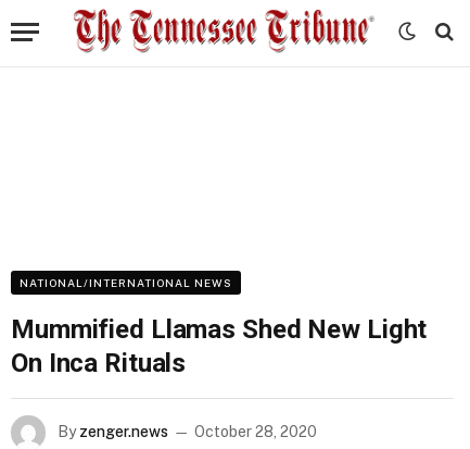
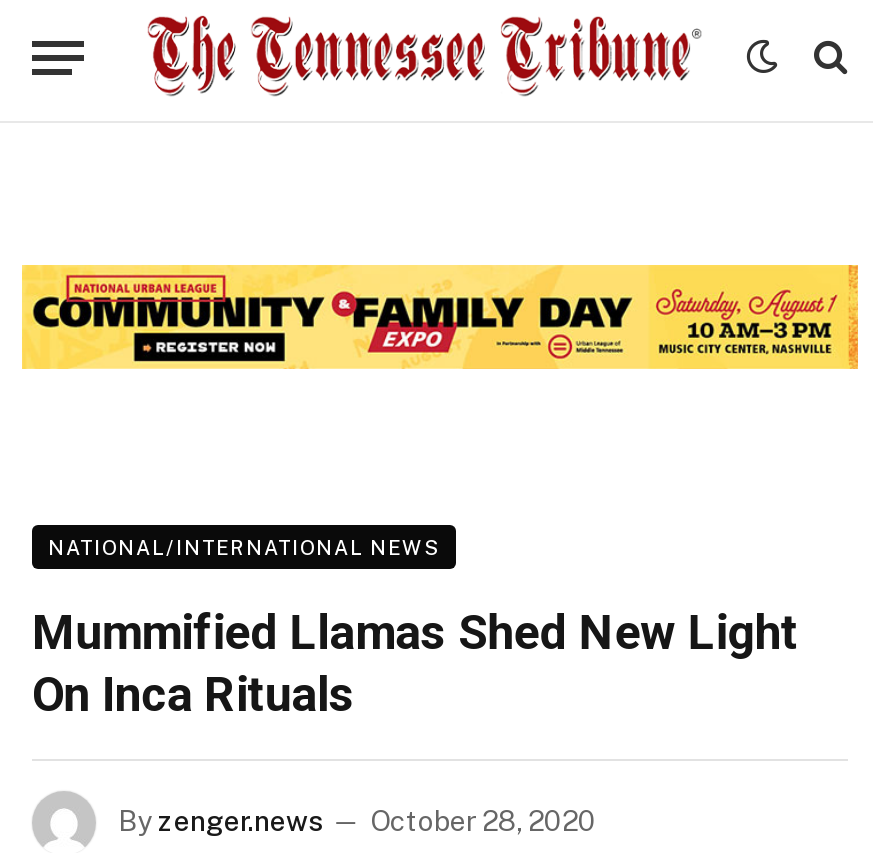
+ [image]
